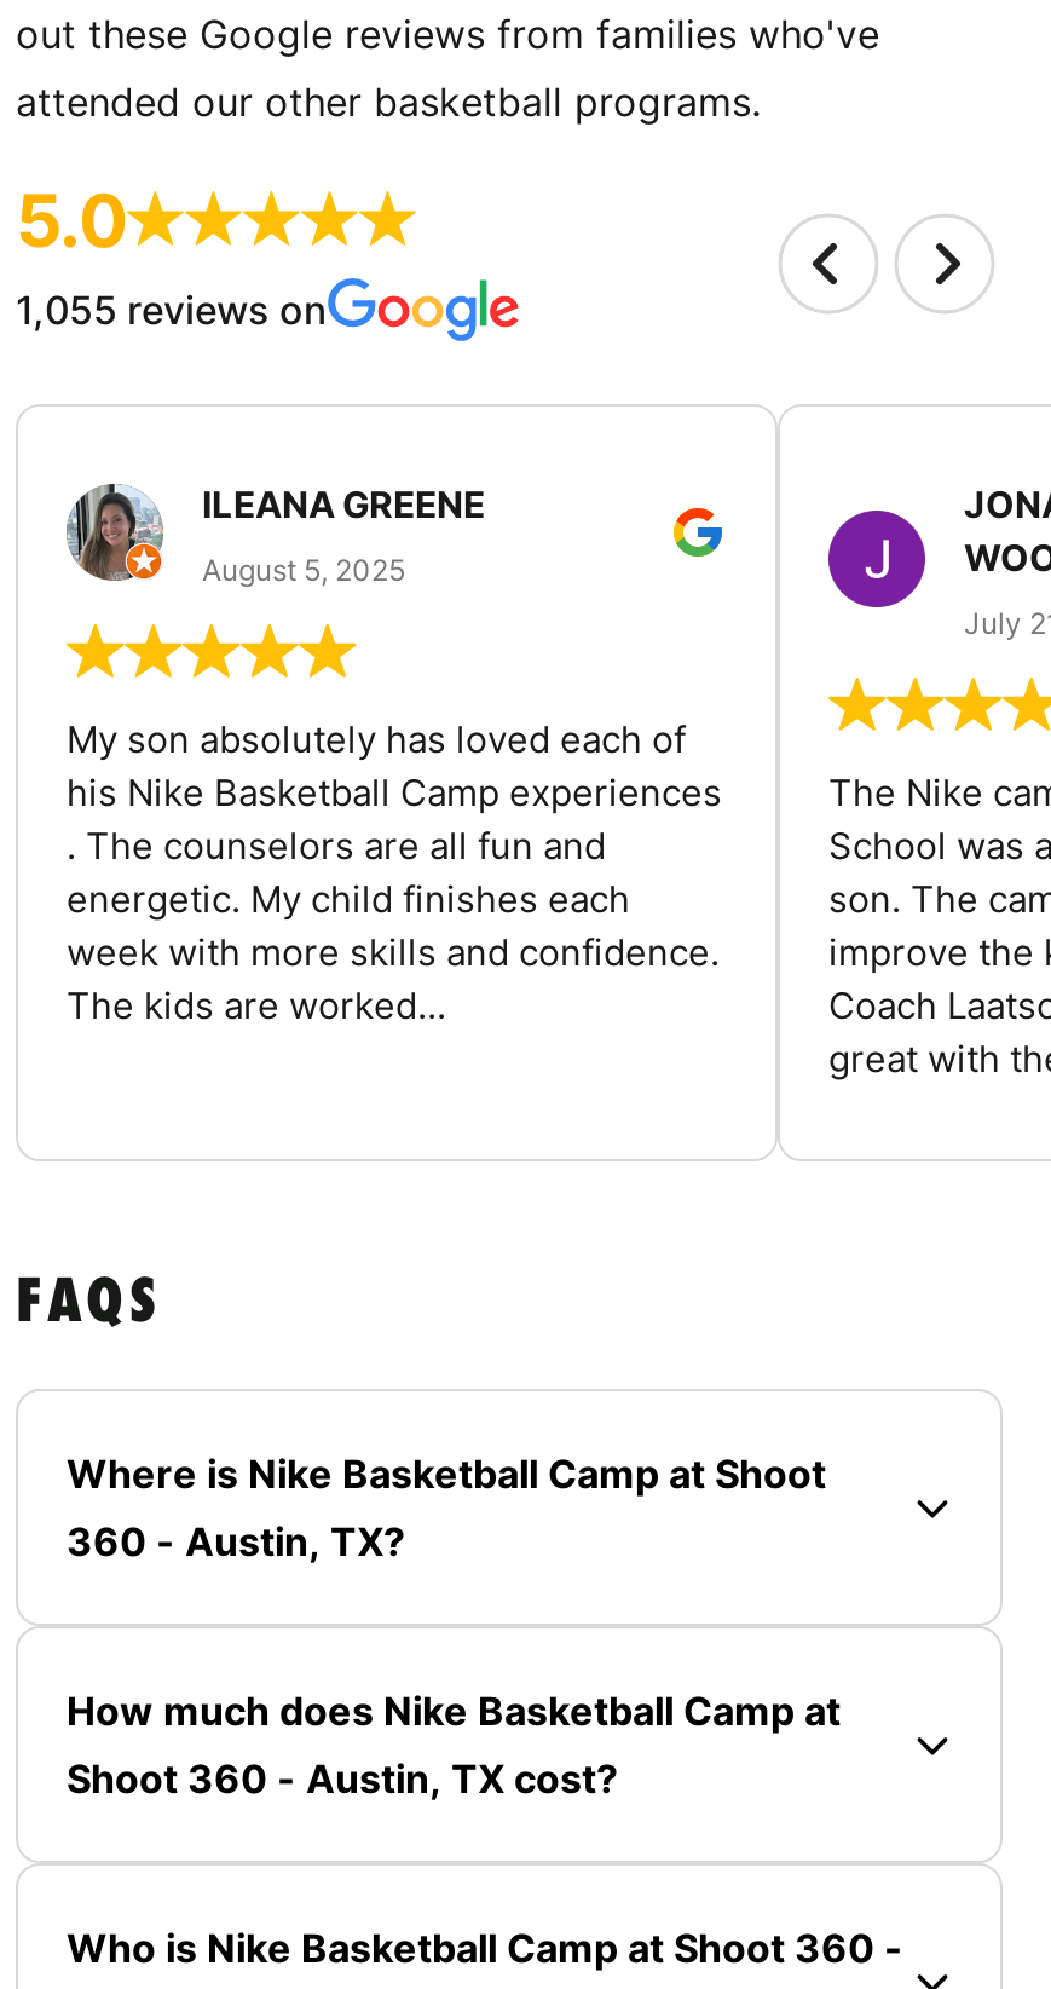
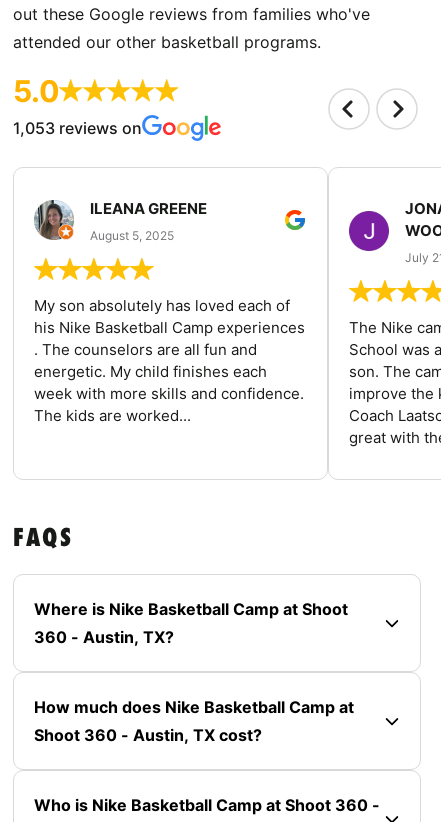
- 1,055 reviews on
+ 1,053 reviews on
